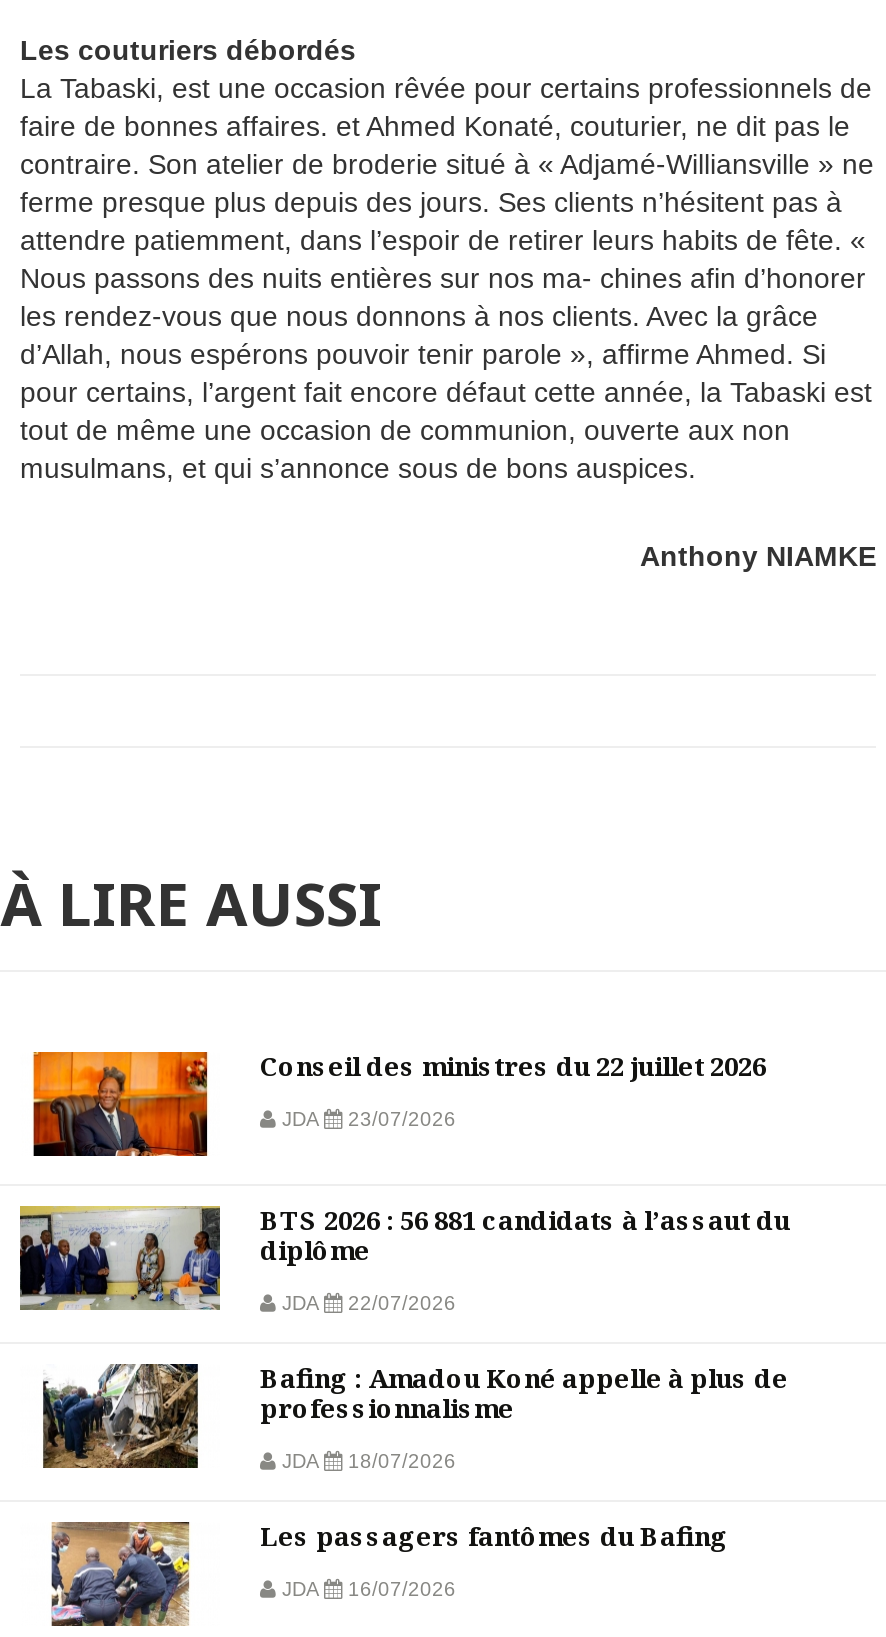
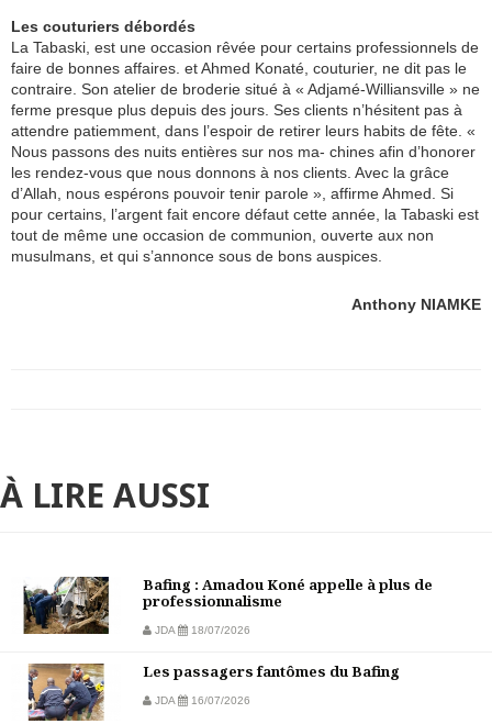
- [image]
- Conseil des ministres du 22 juillet 2026
- JDA
- 23/07/2026
- BTS 2026 : 56 881 candidats à l’assaut du
- diplôme
- JDA
- 22/07/2026

- [image]
